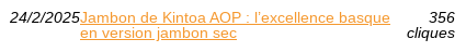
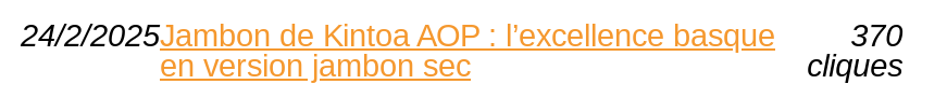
- 356
+ 370
